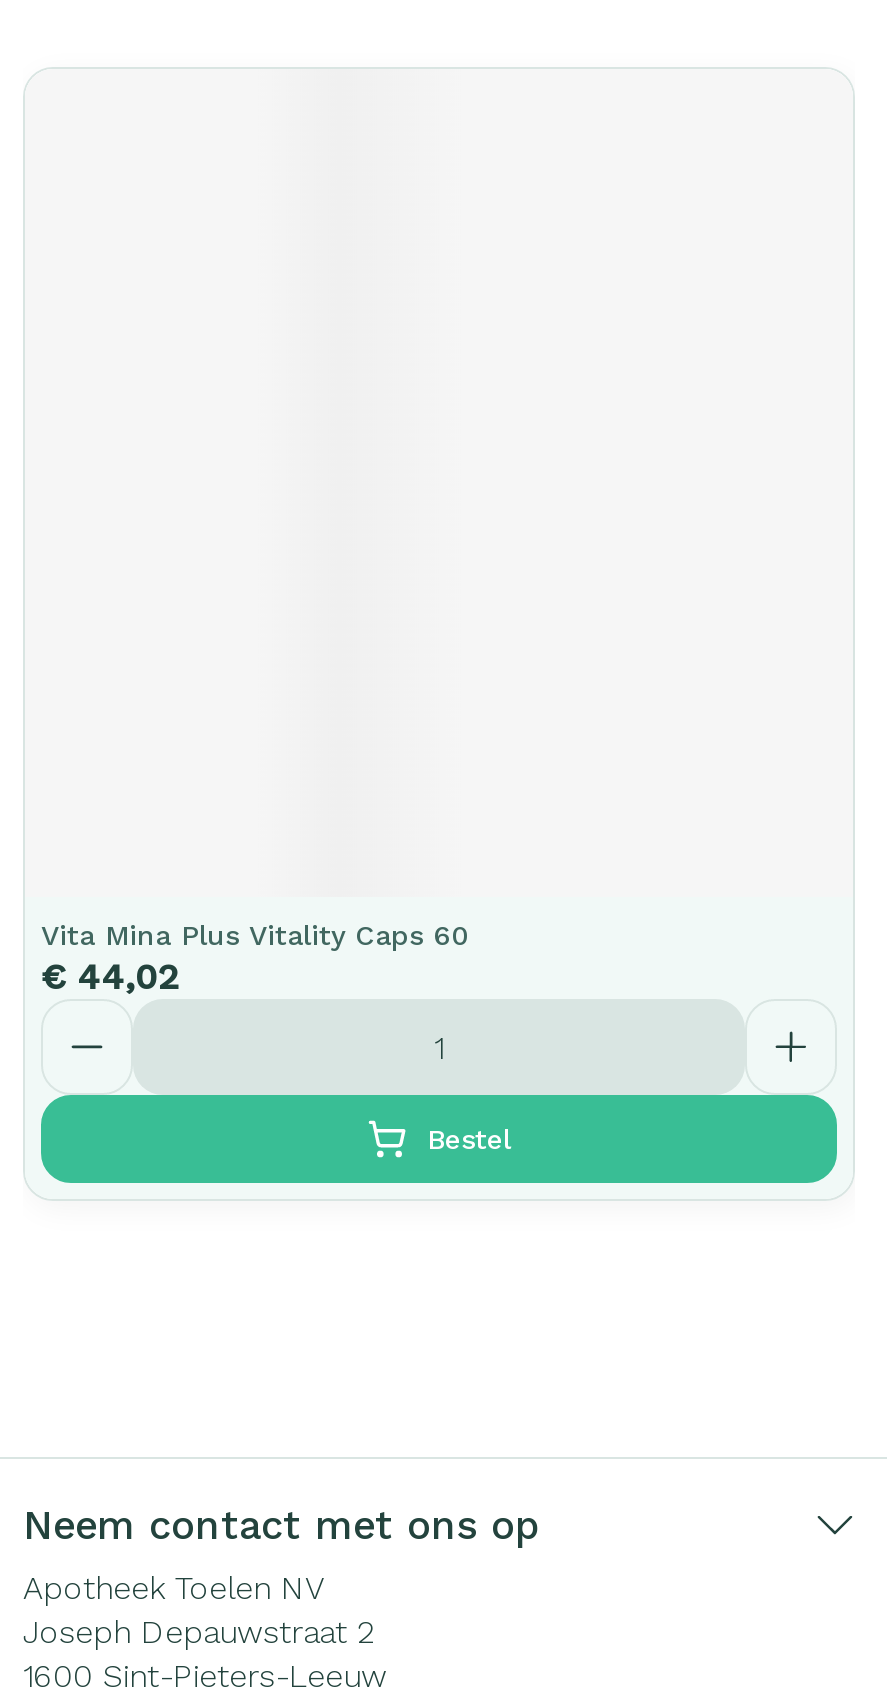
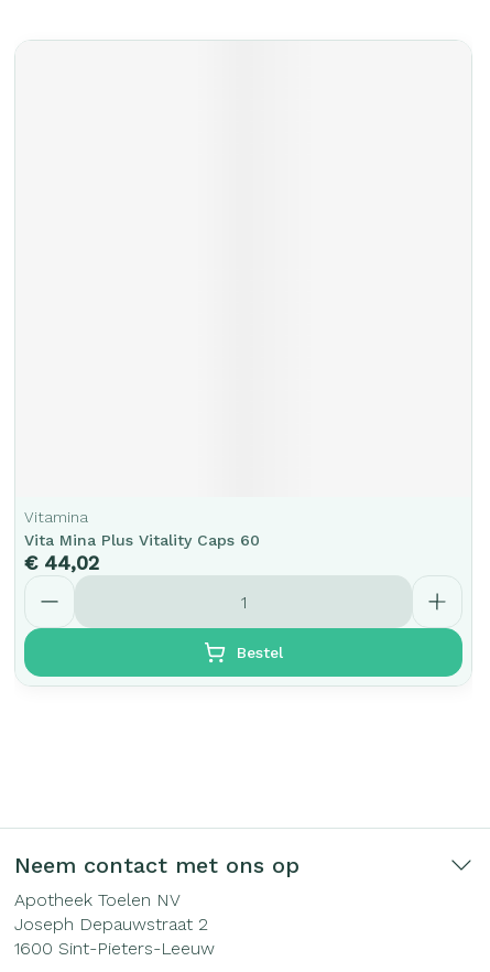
+ Vitamina
